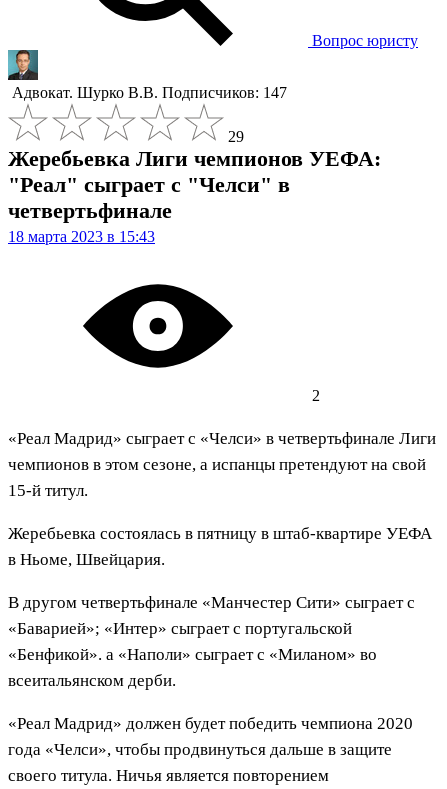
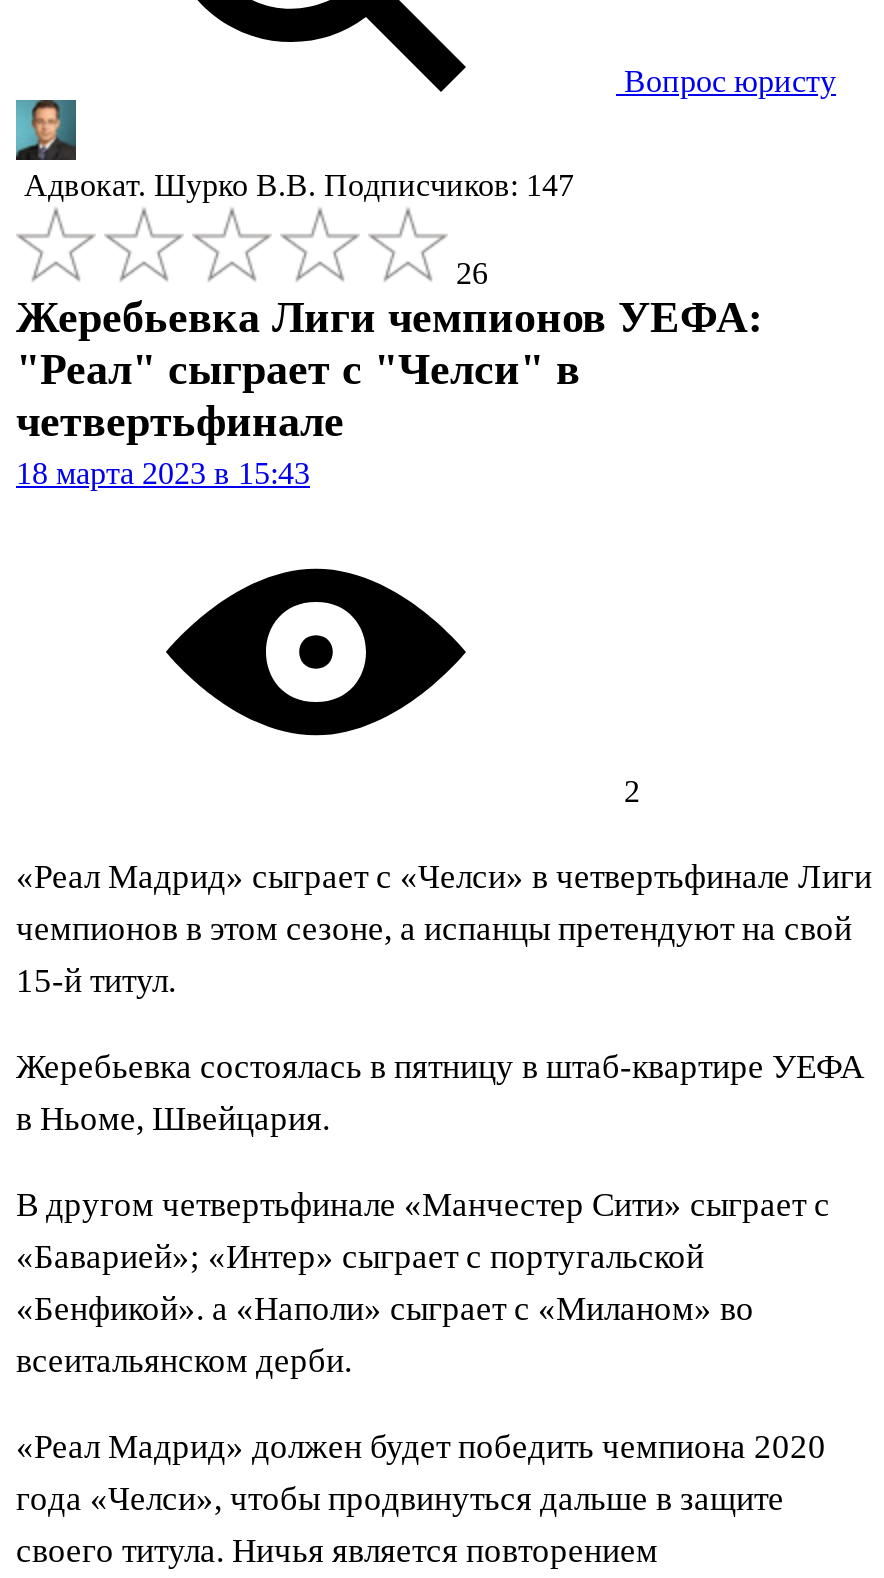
- 29
+ 26
